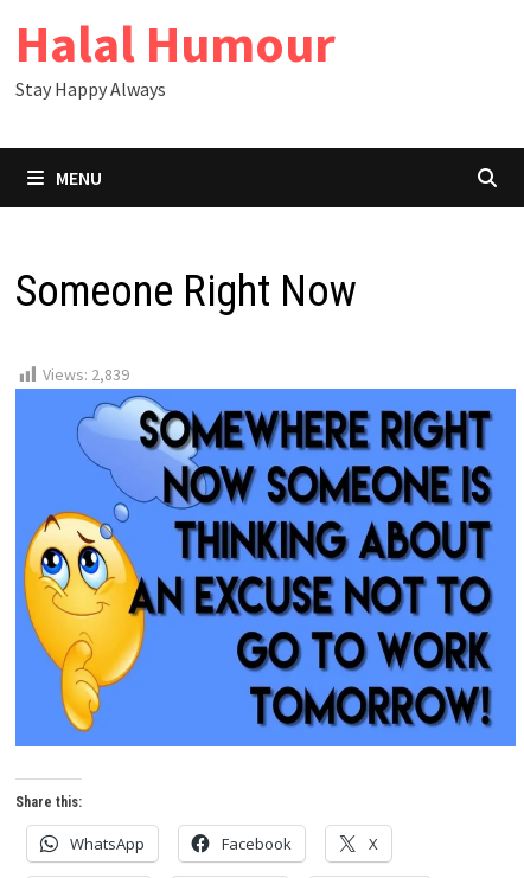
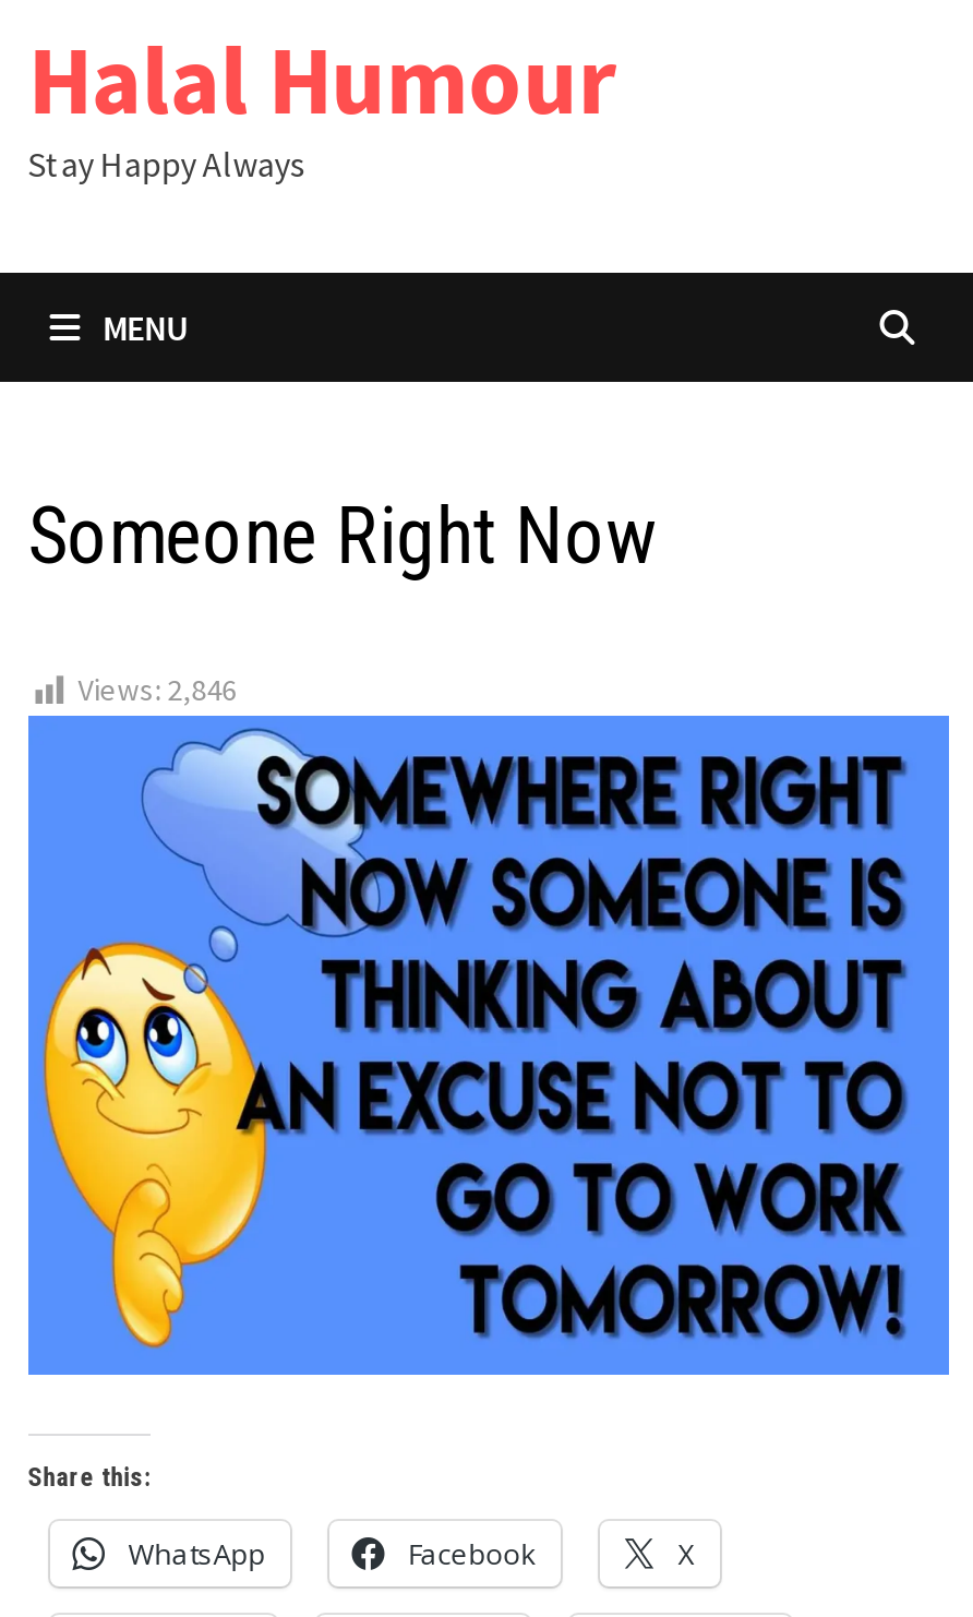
- Views: 2,839
+ Views: 2,846
